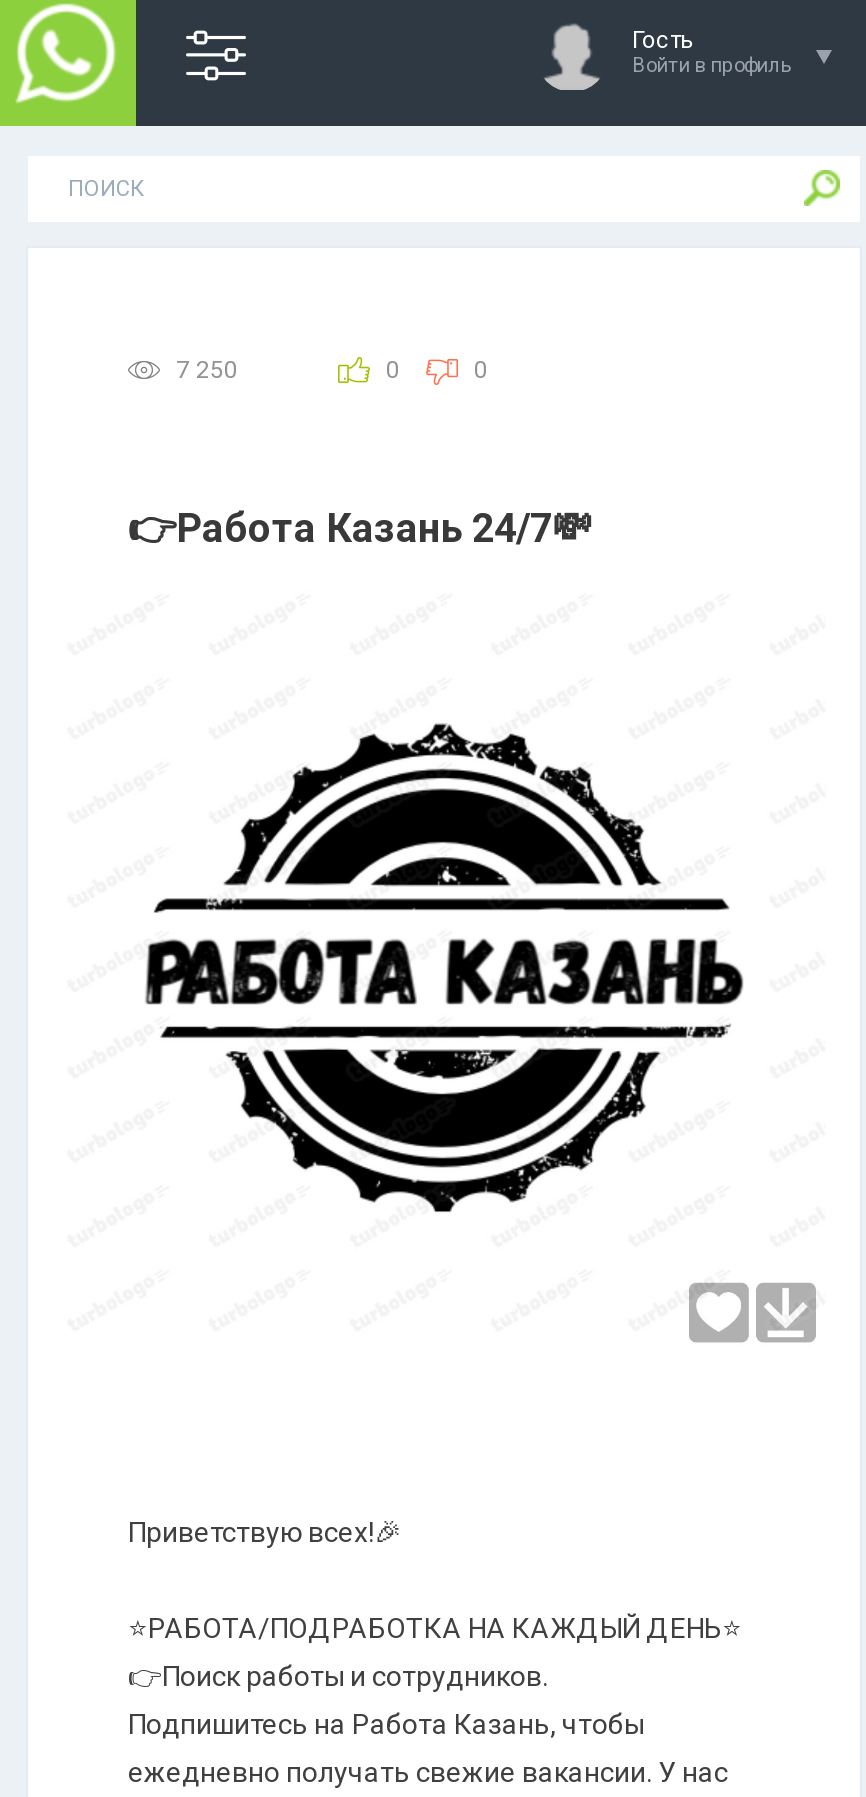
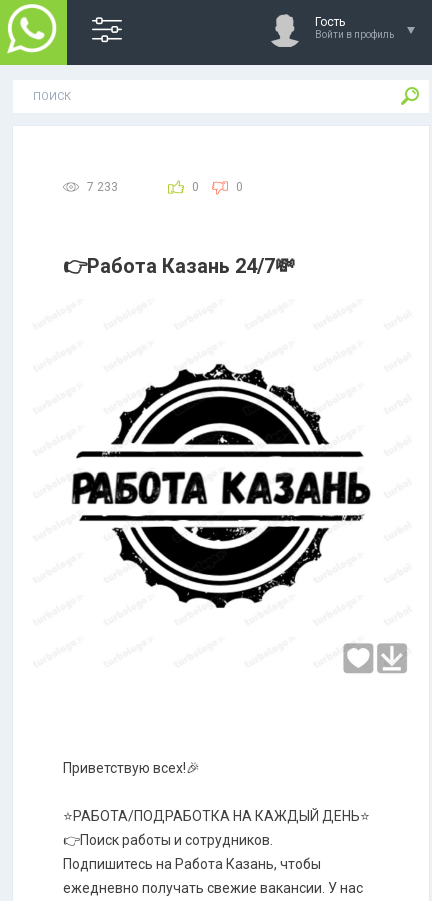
- 7 250
+ 7 233
